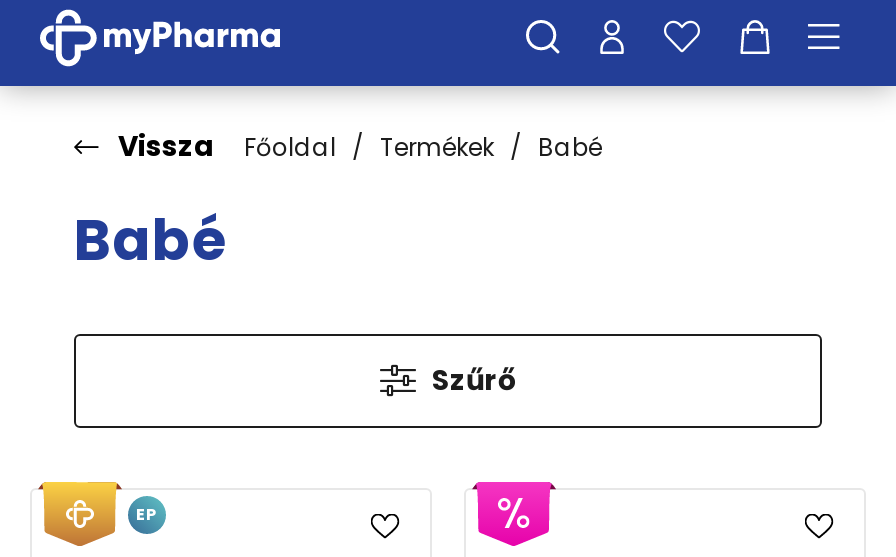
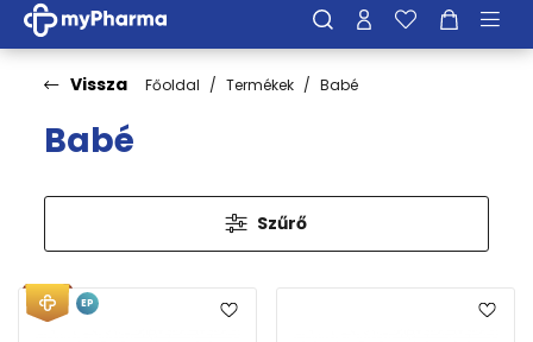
- [image]
